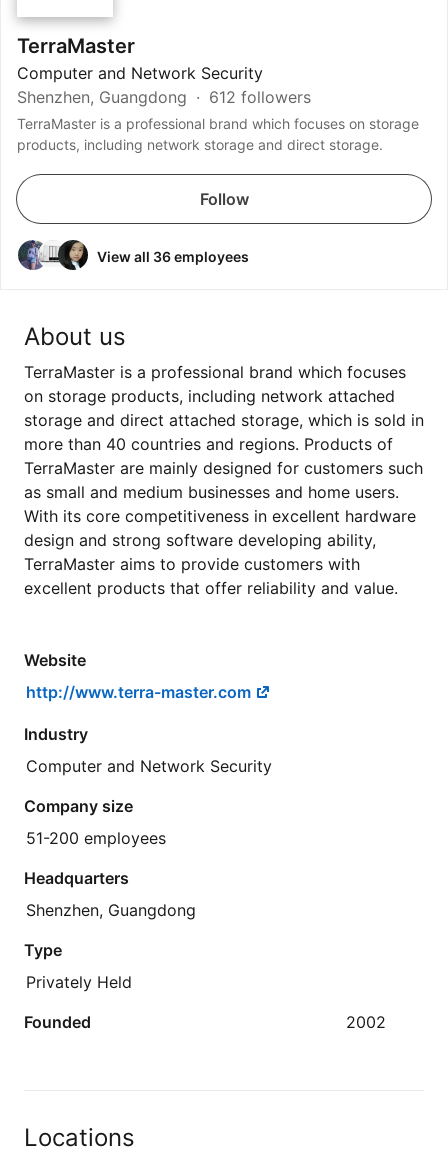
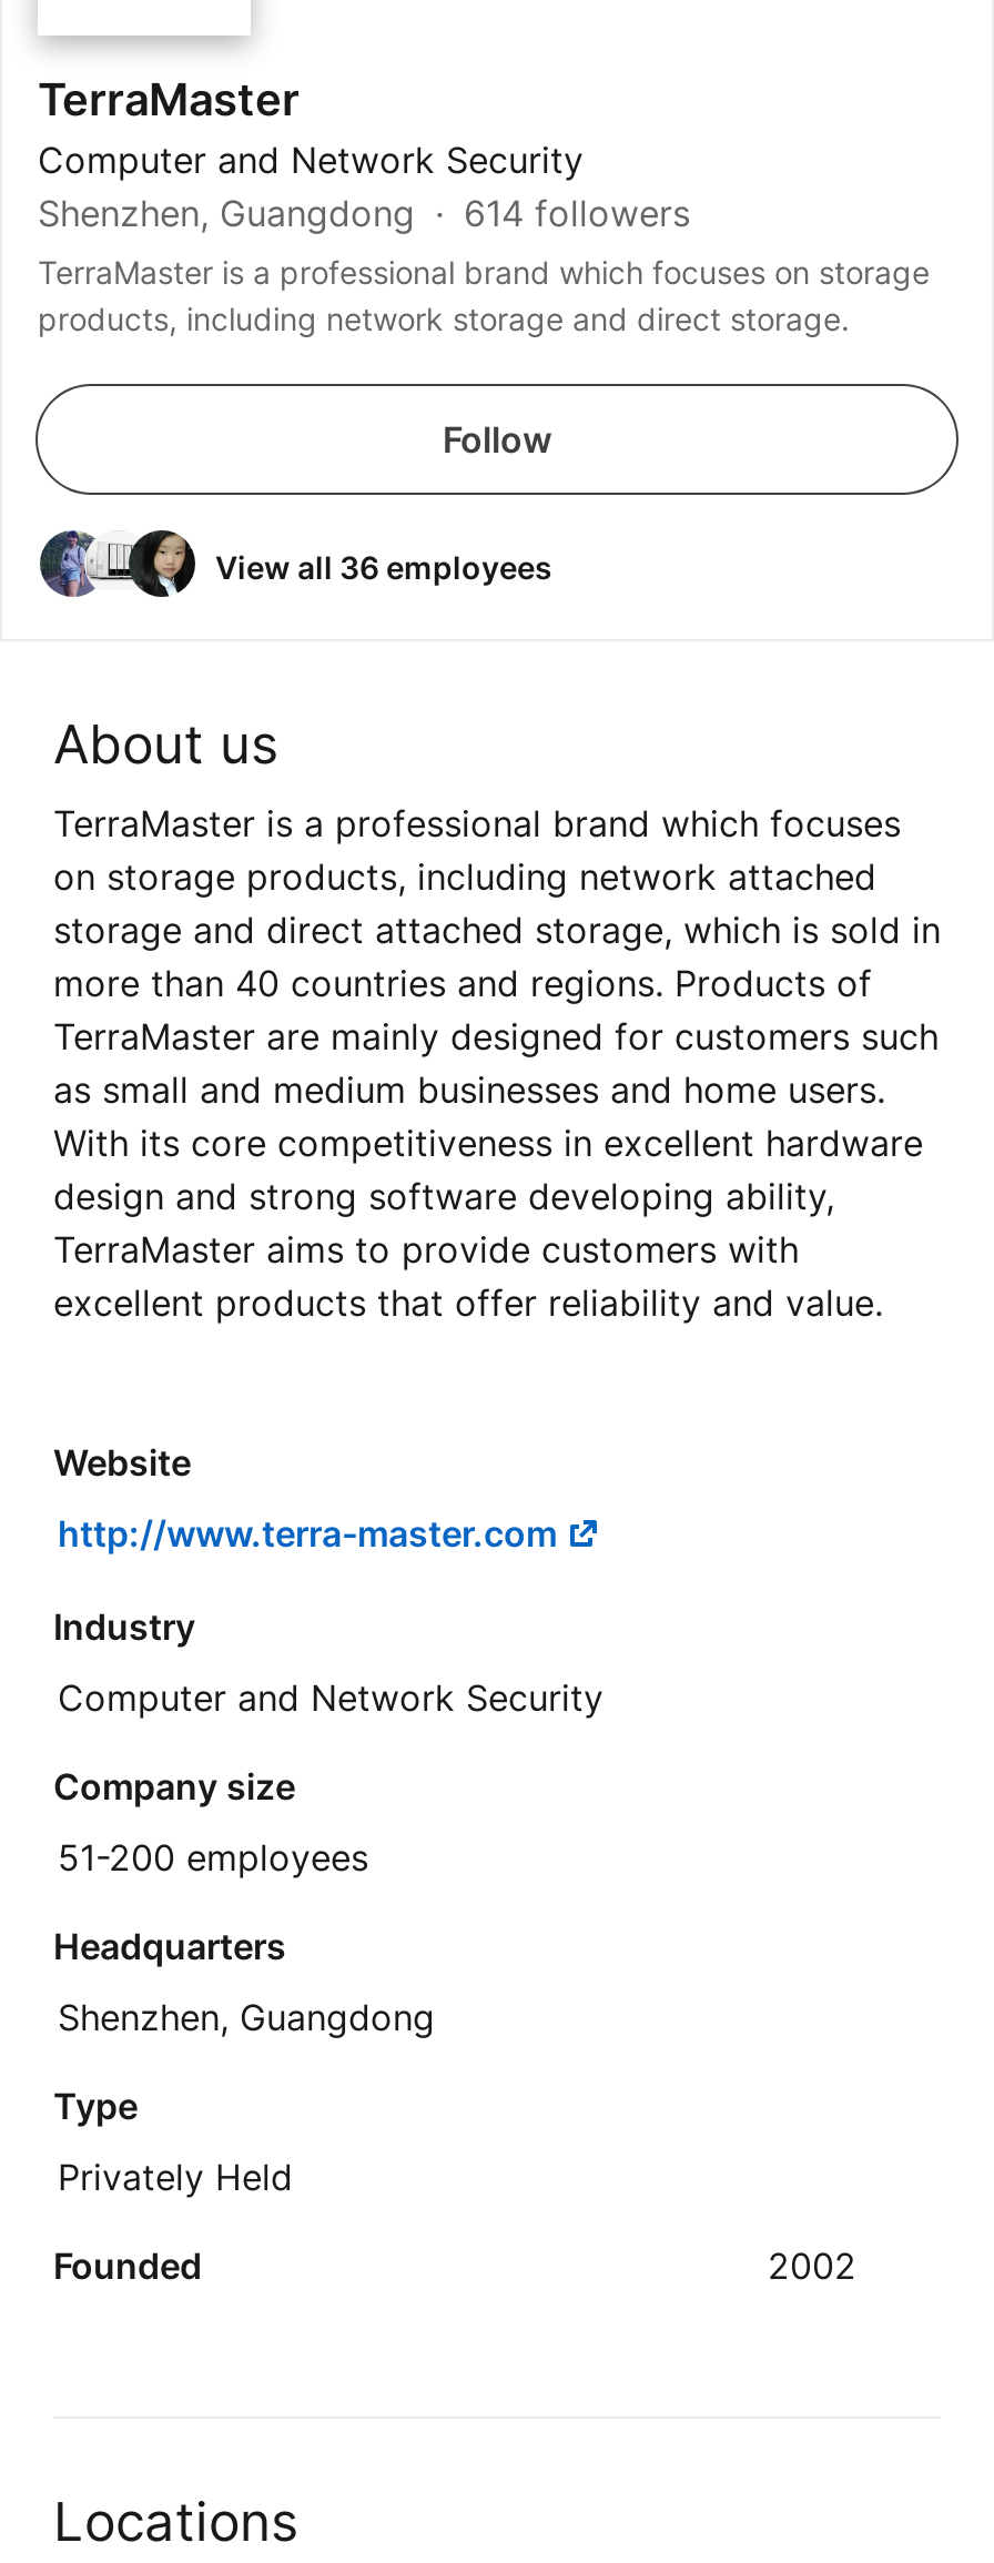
- Shenzhen, Guangdong 612 followers
+ Shenzhen, Guangdong 614 followers
